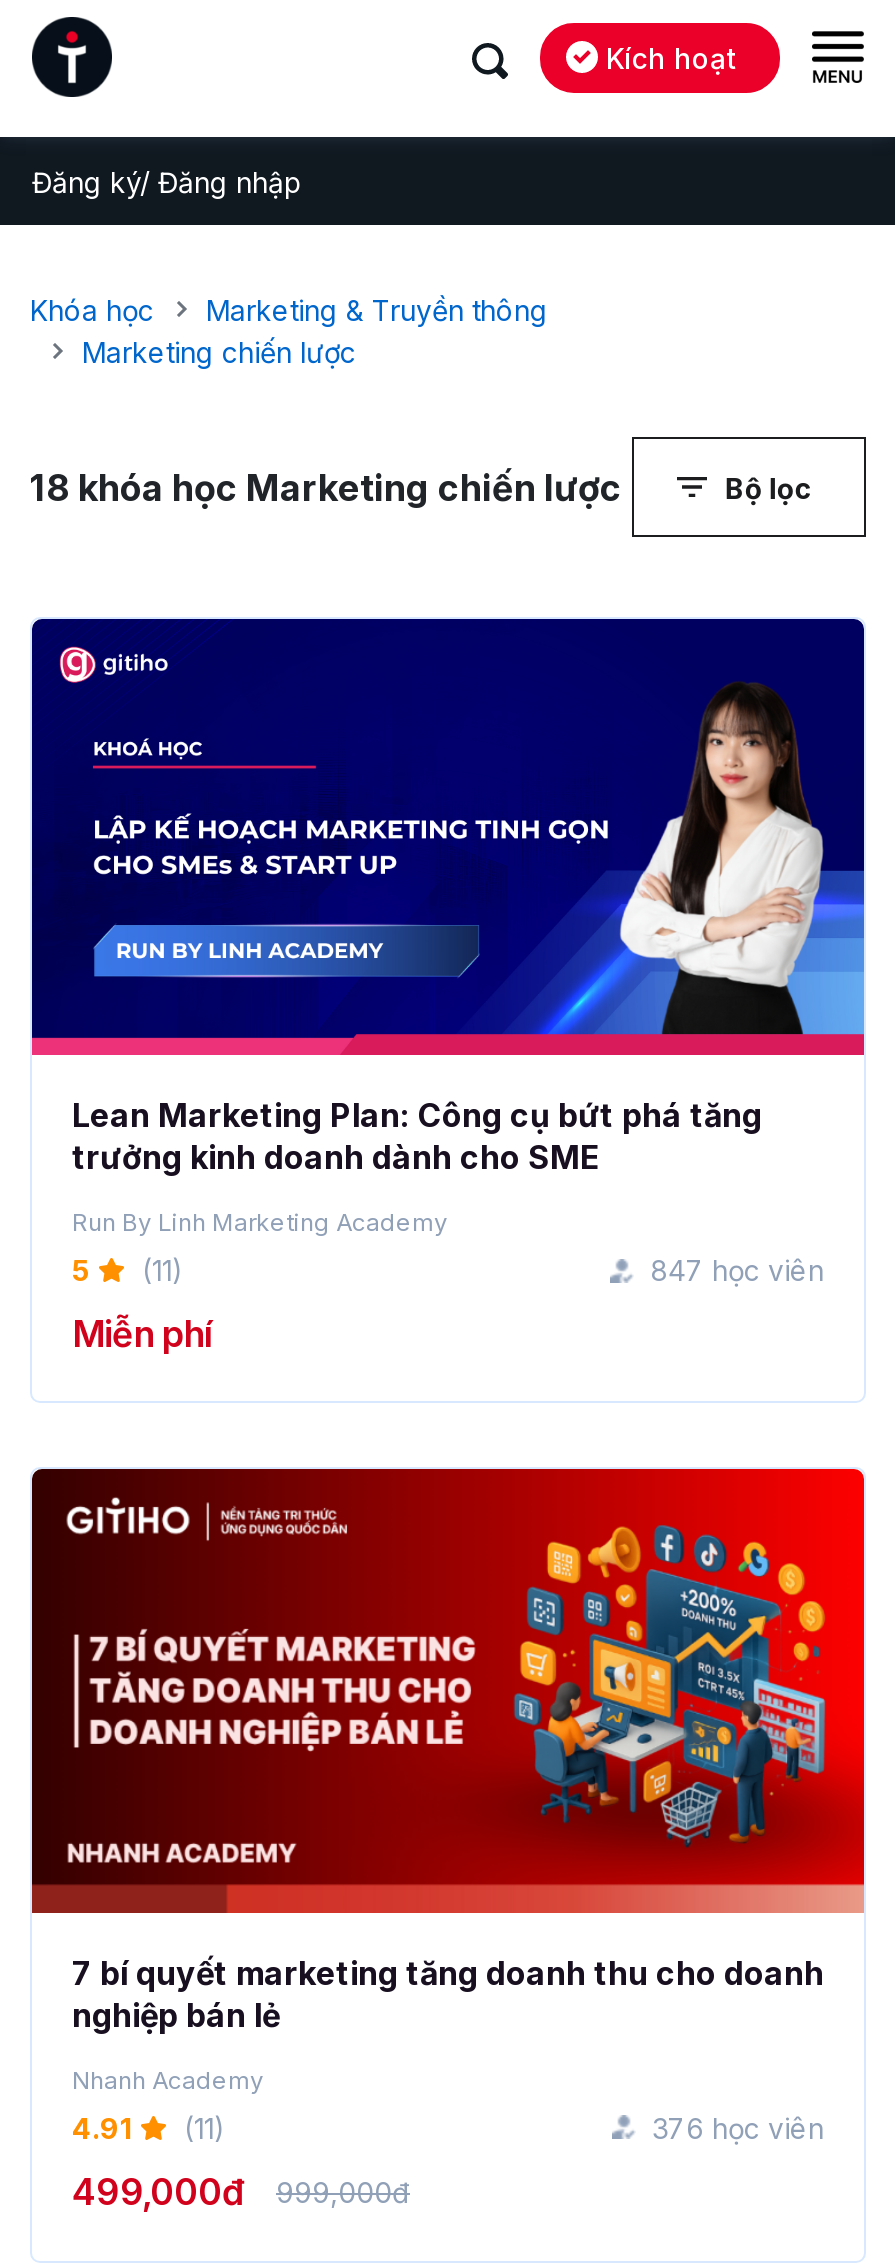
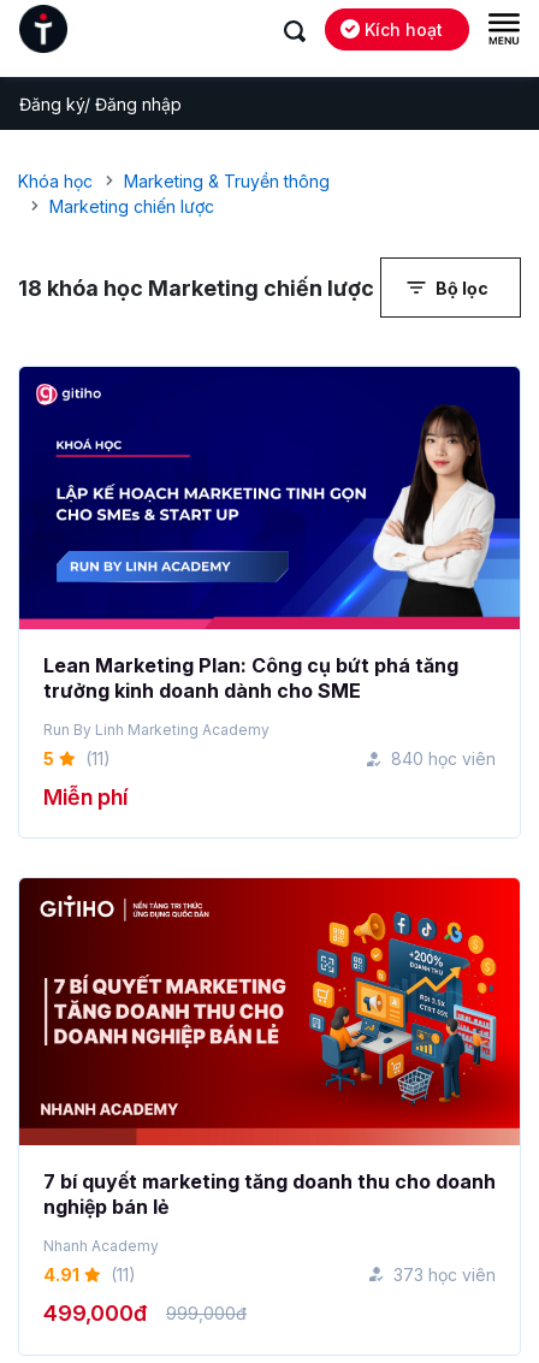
- 847 học viên
+ 840 học viên

- 376 học viên
+ 373 học viên
